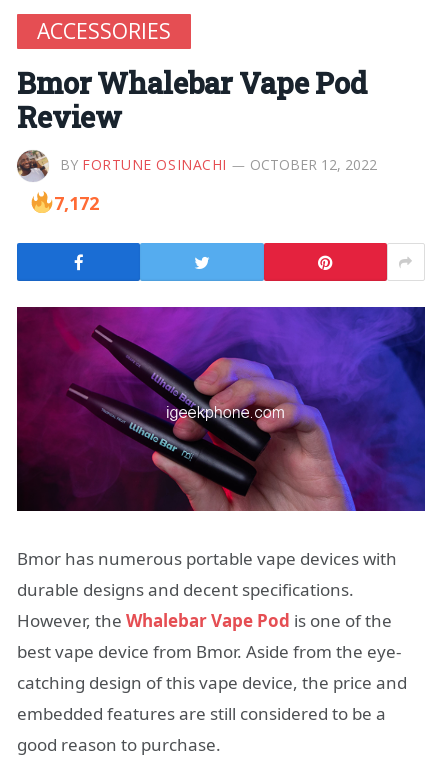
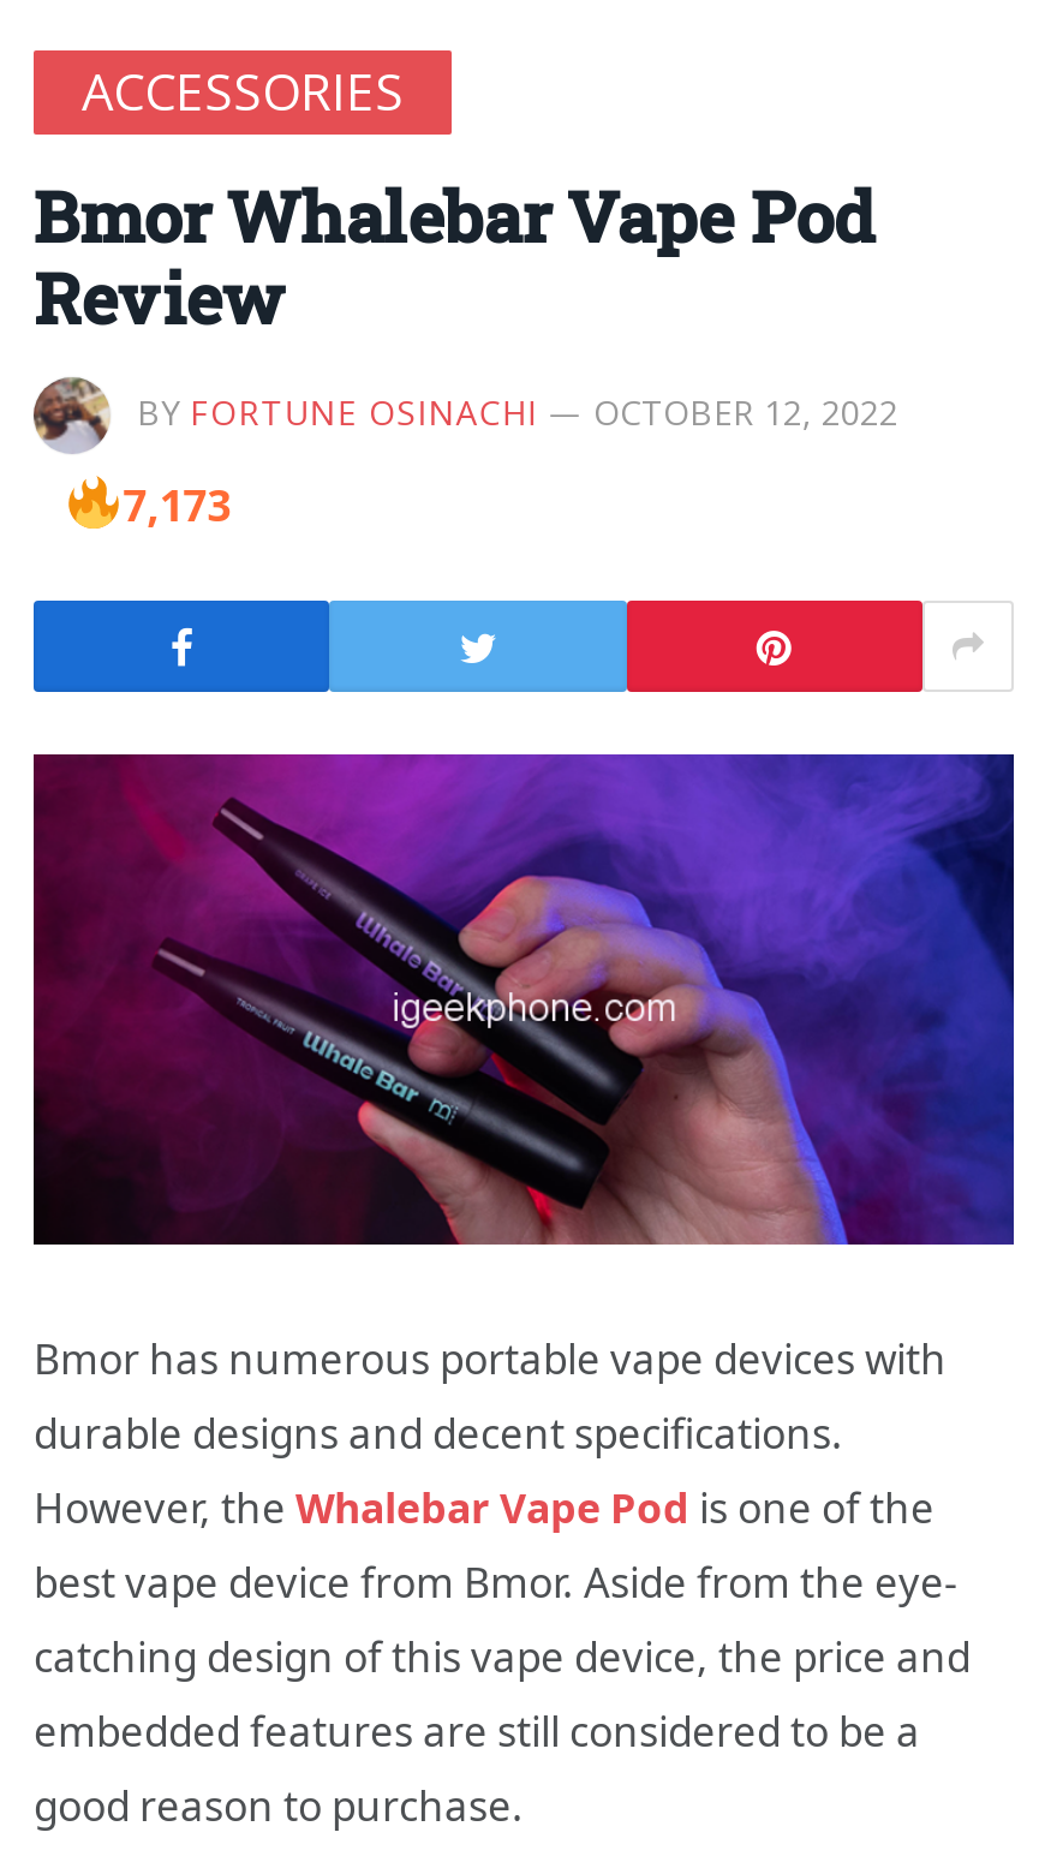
- 7,172
+ 7,173
